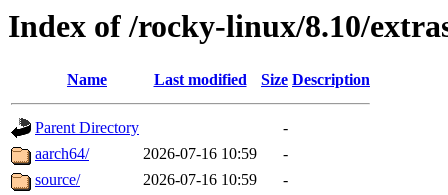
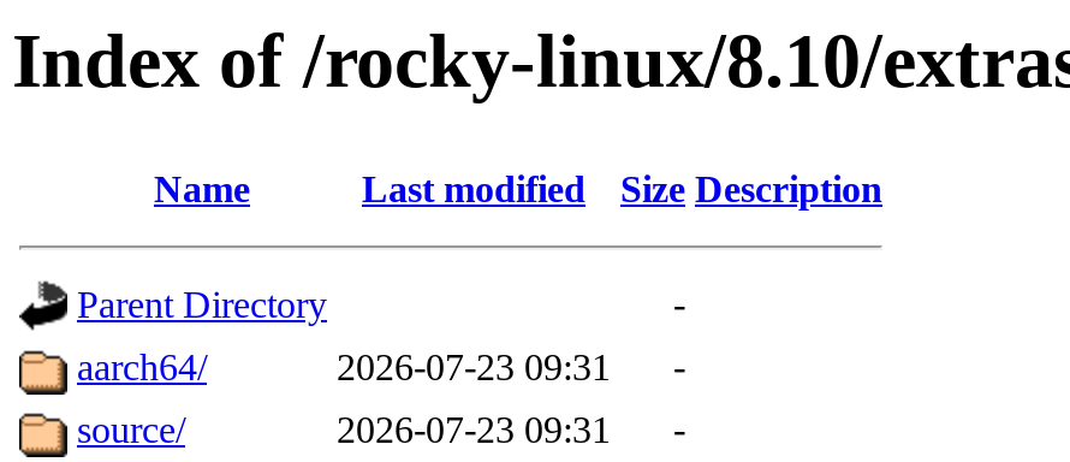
- 2026-07-16 10:59
+ 2026-07-23 09:31

- 2026-07-16 10:59
+ 2026-07-23 09:31
